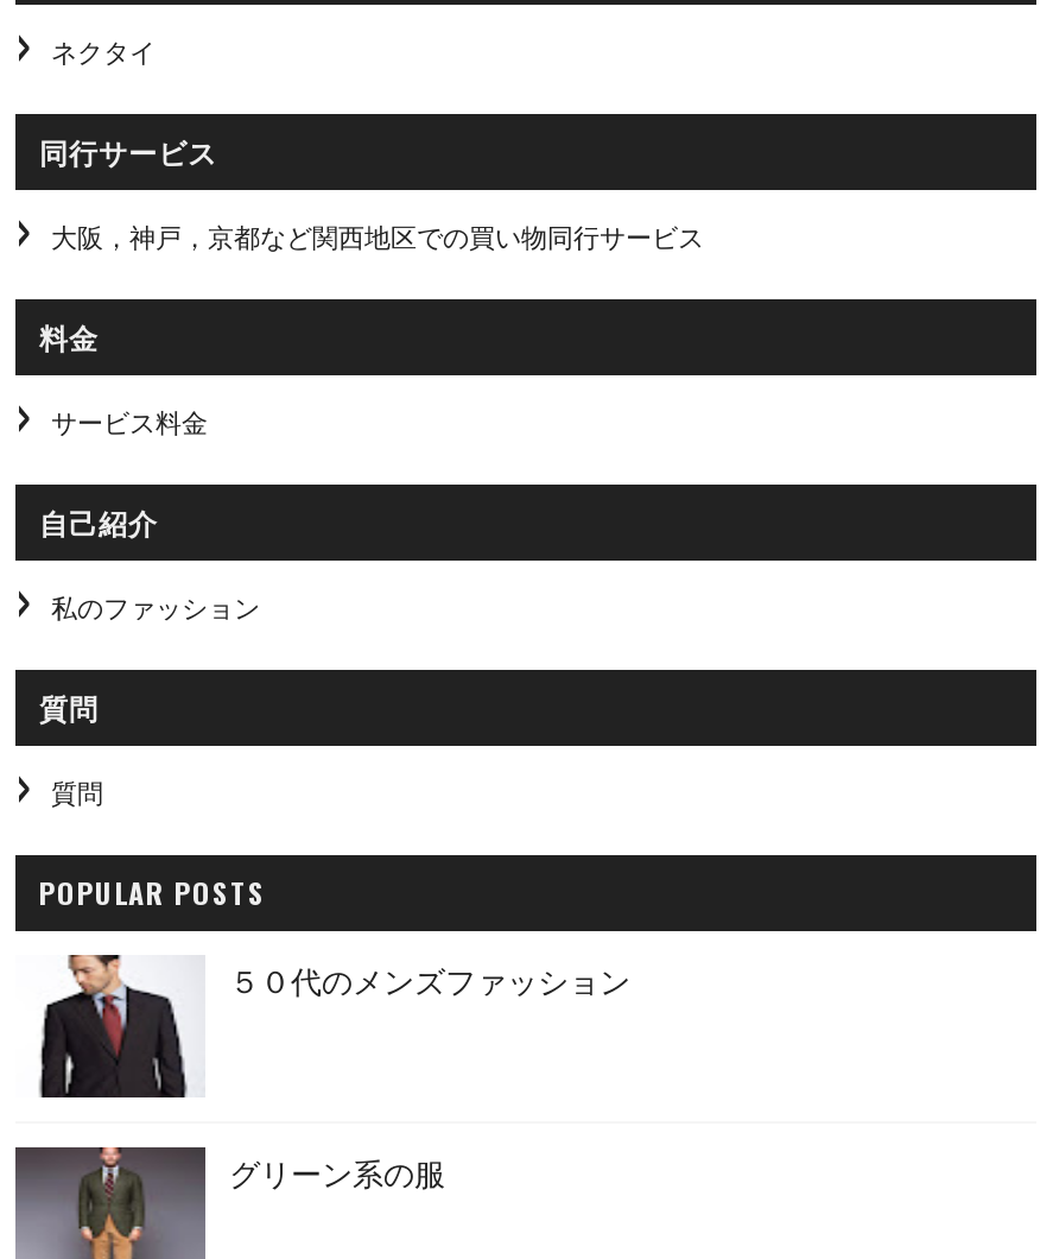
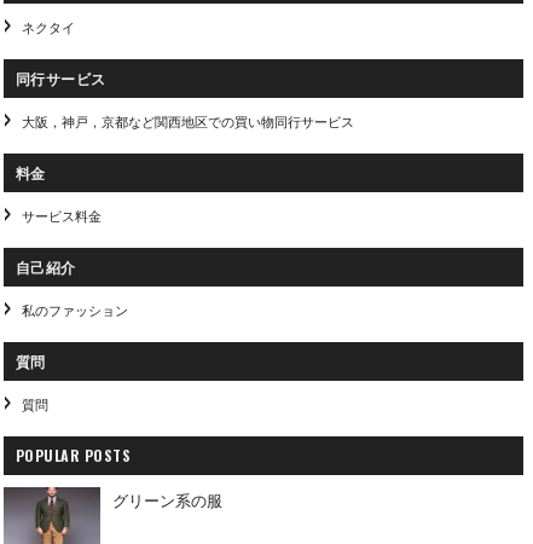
- [image]
- ５０代のメンズファッション
